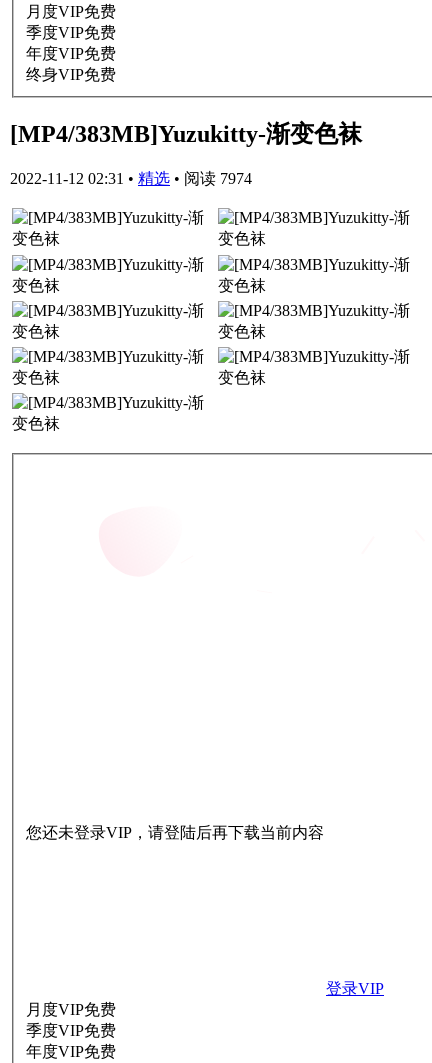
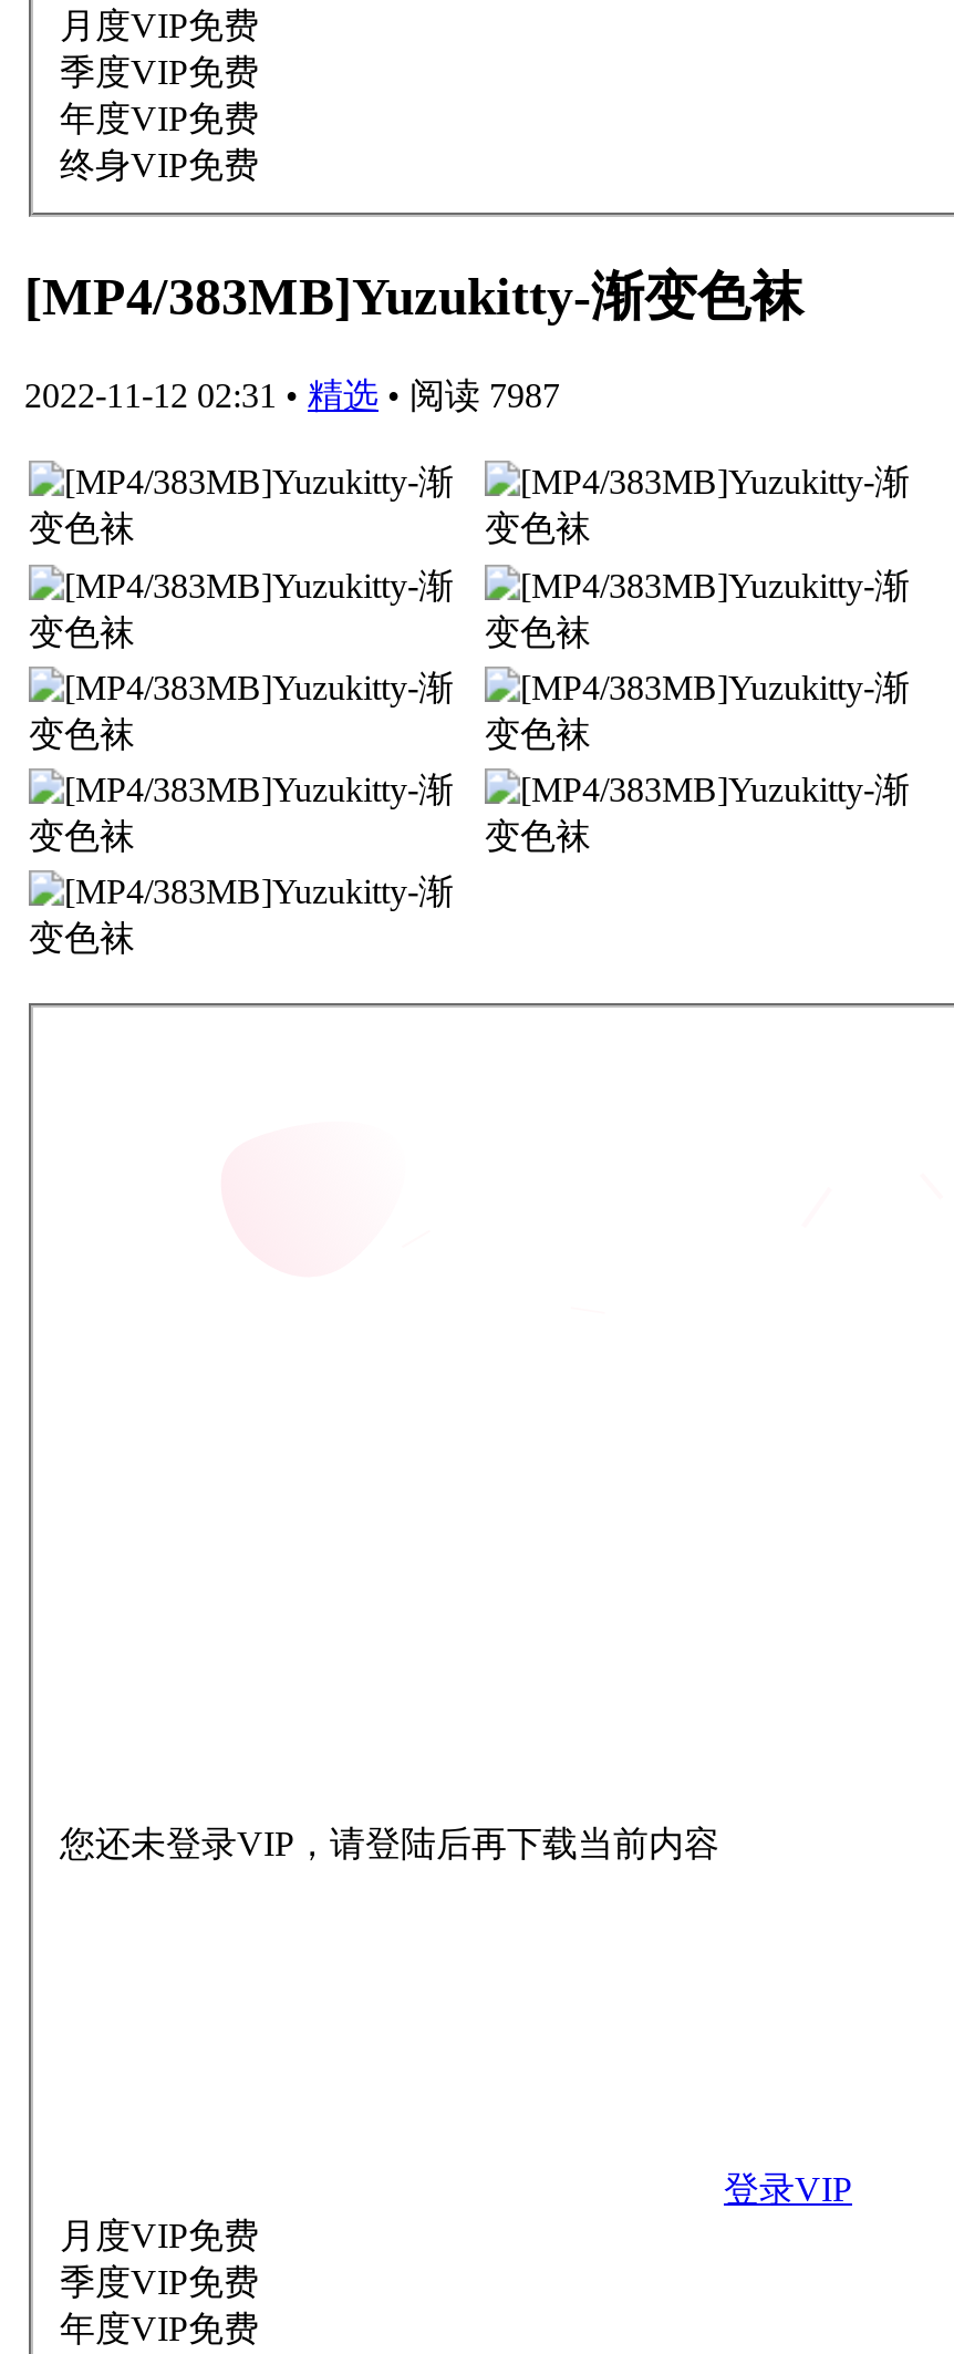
- 2022-11-12 02:31 • 精选 • 阅读 7974
+ 2022-11-12 02:31 • 精选 • 阅读 7987
